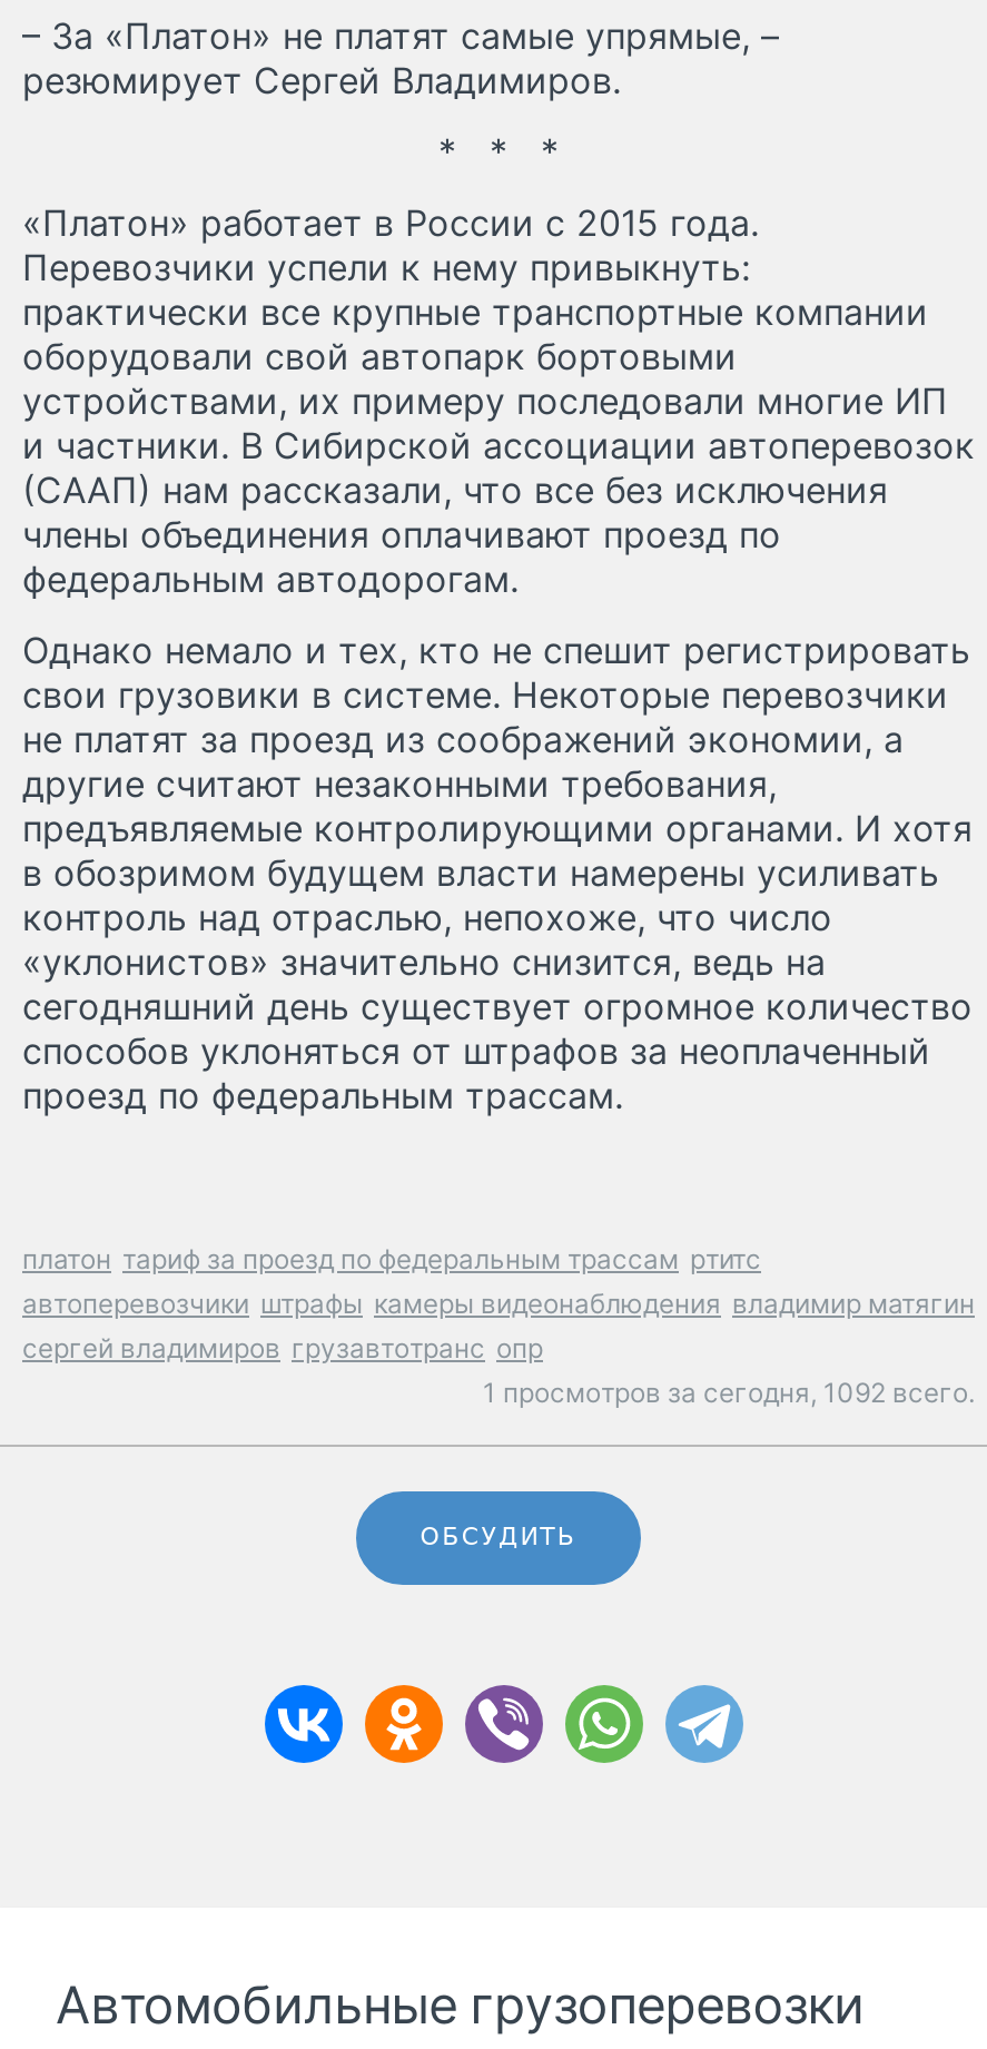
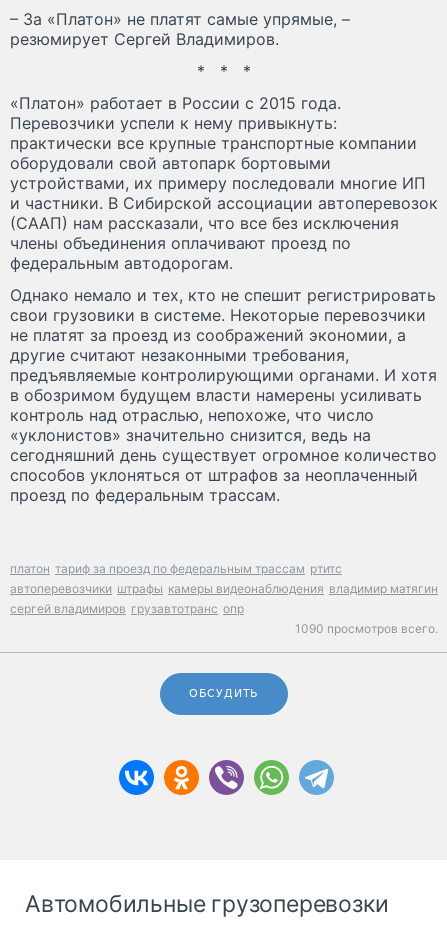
- 1 просмотров за сегодня, 1092 всего.
+ 1090 просмотров всего.
